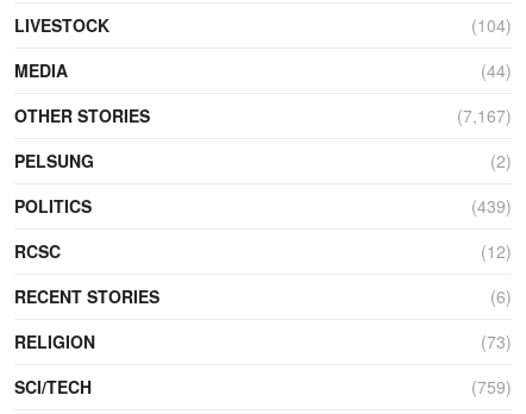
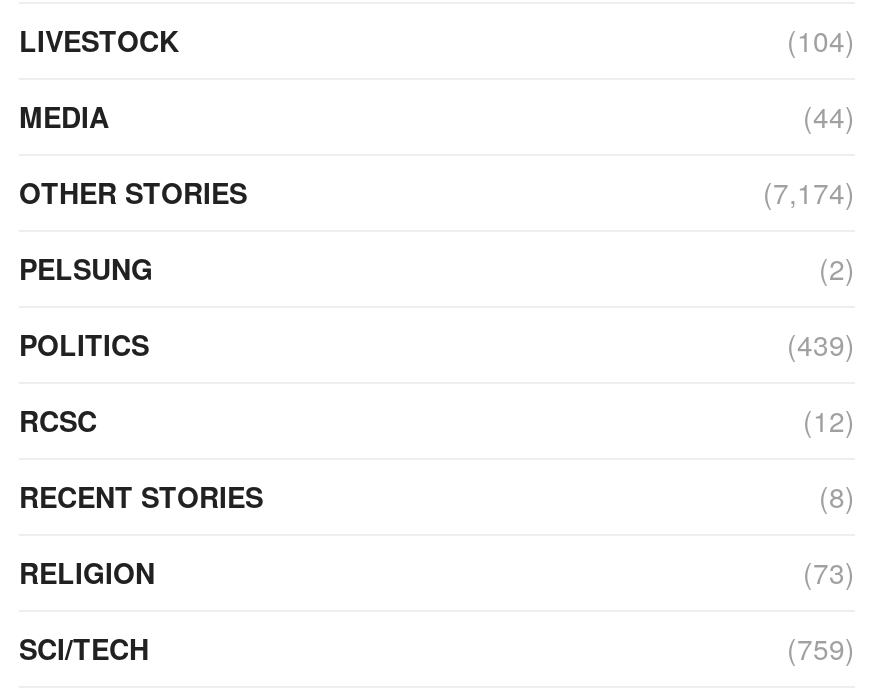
- (7,167)
+ (7,174)

- (6)
+ (8)
